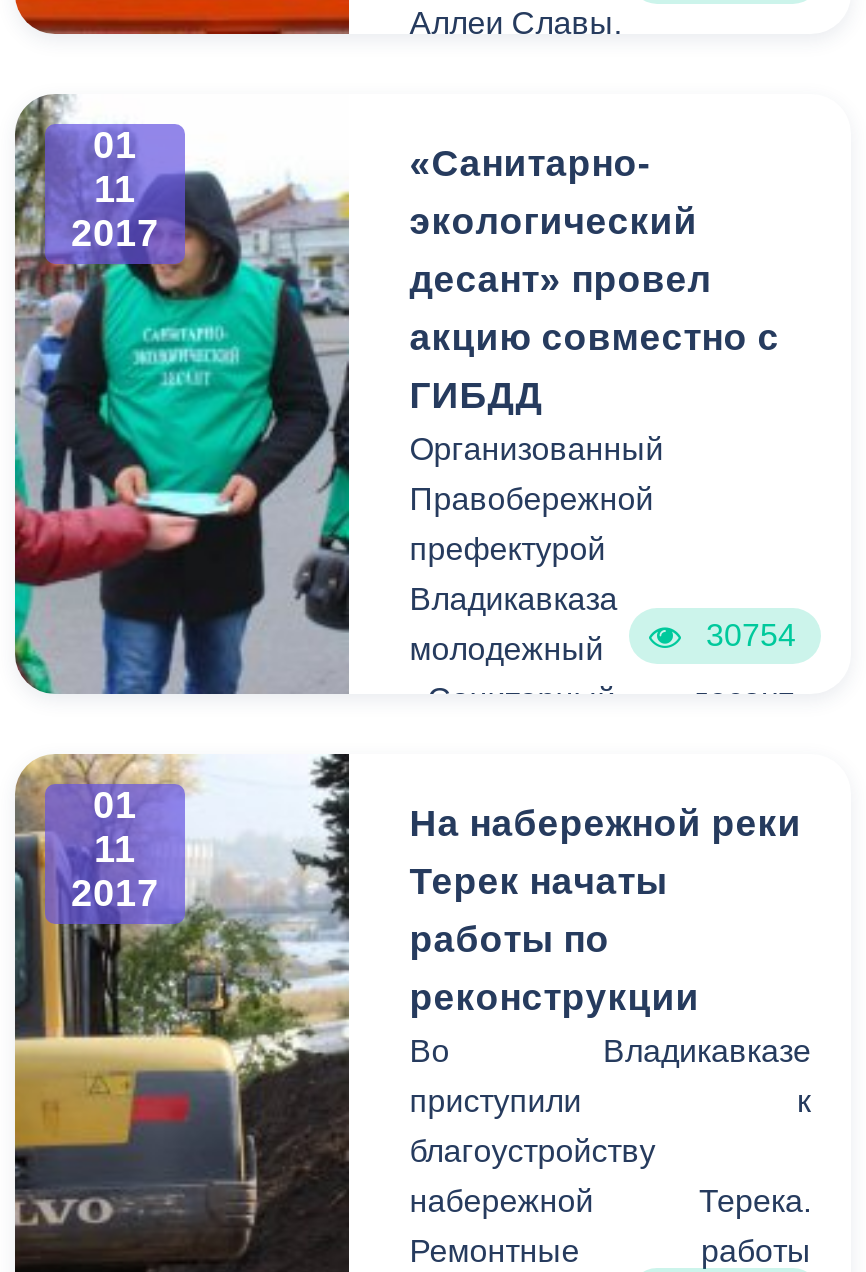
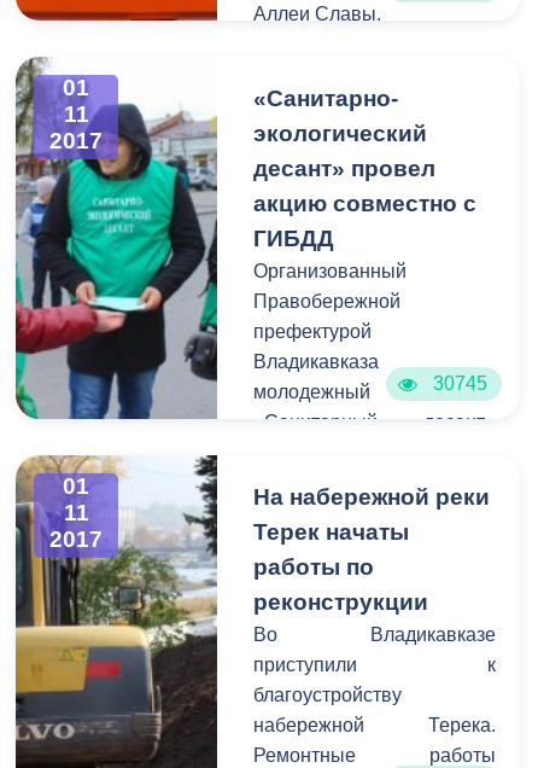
- 30754
+ 30745
